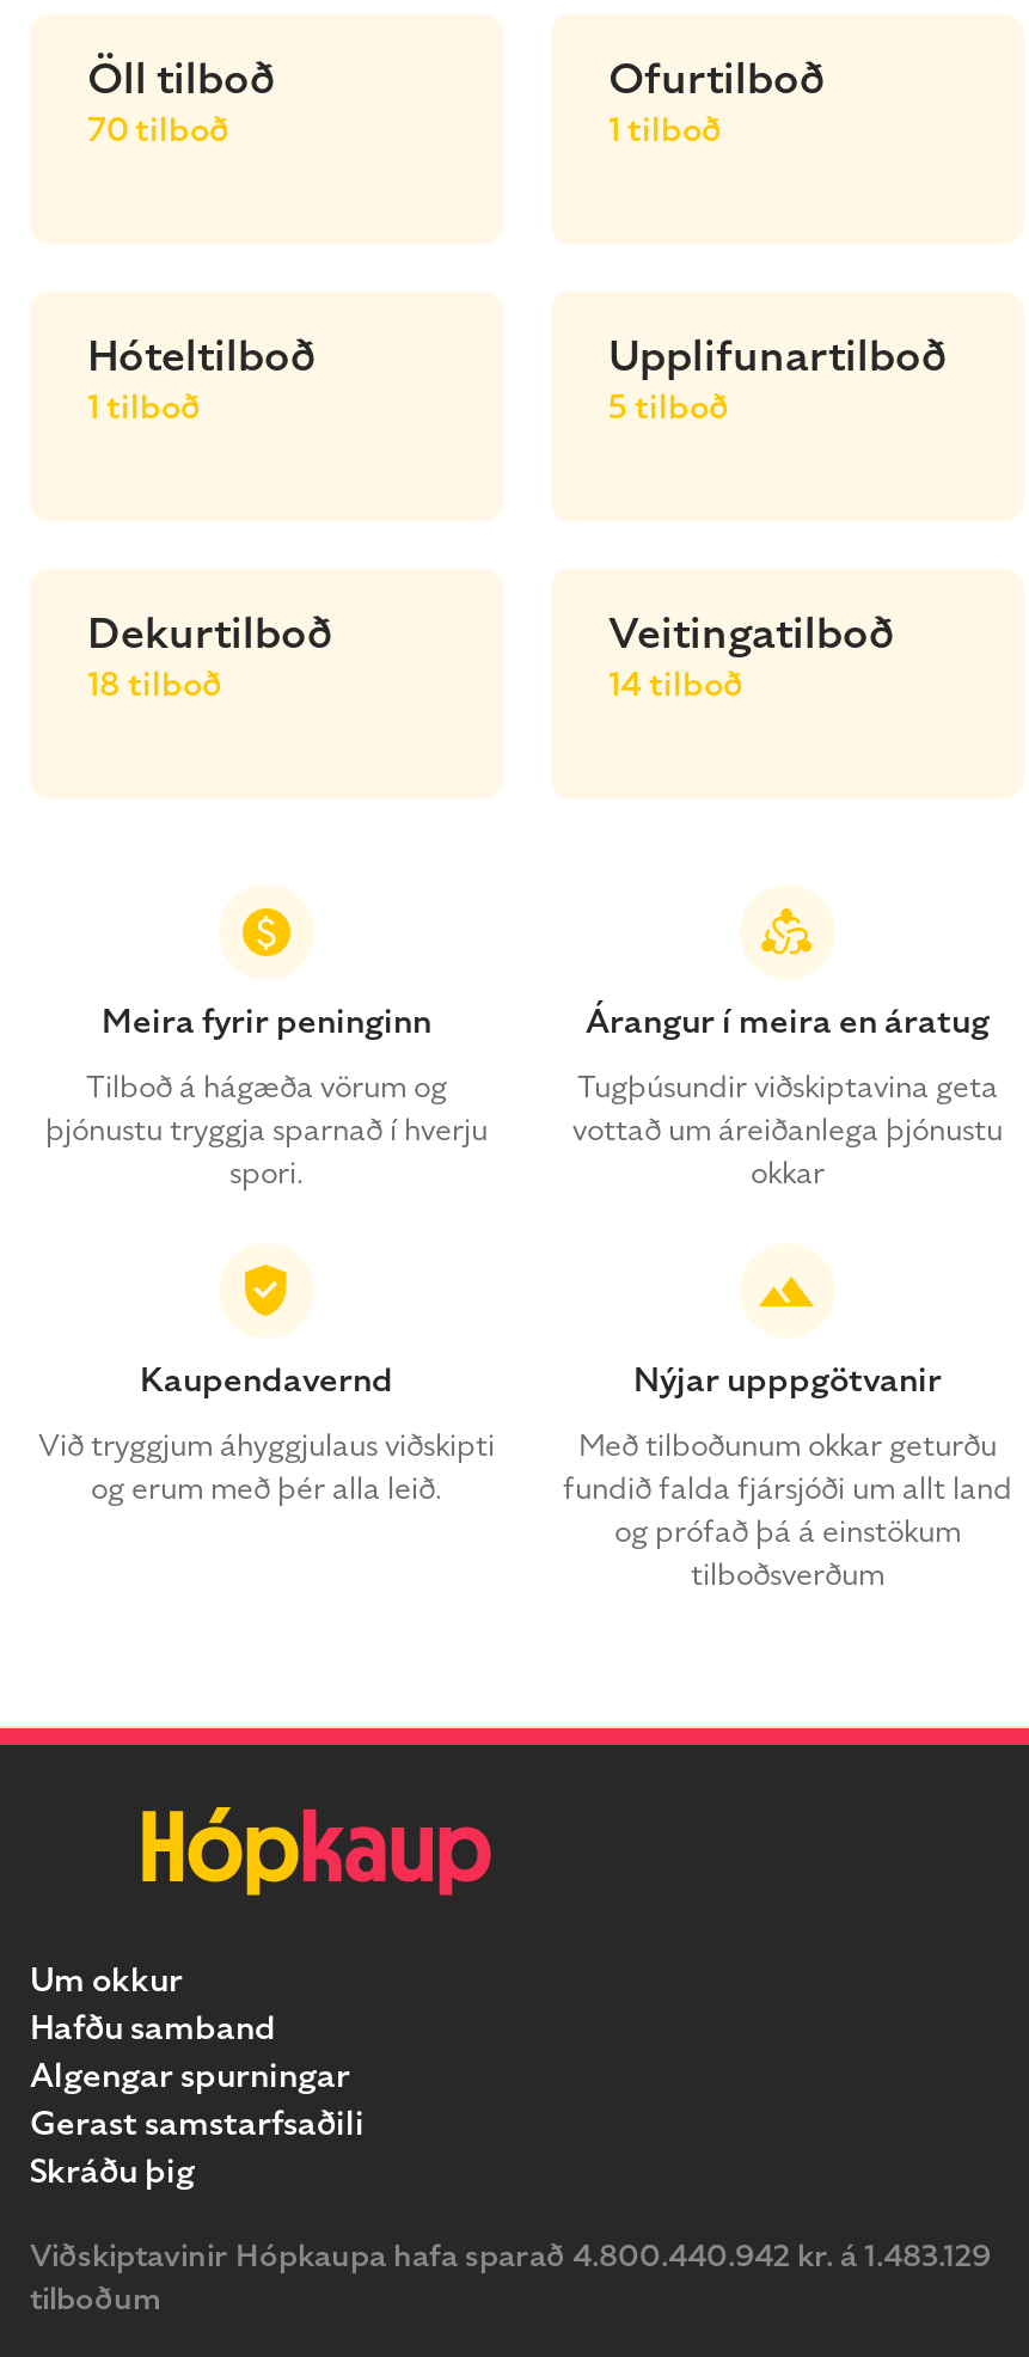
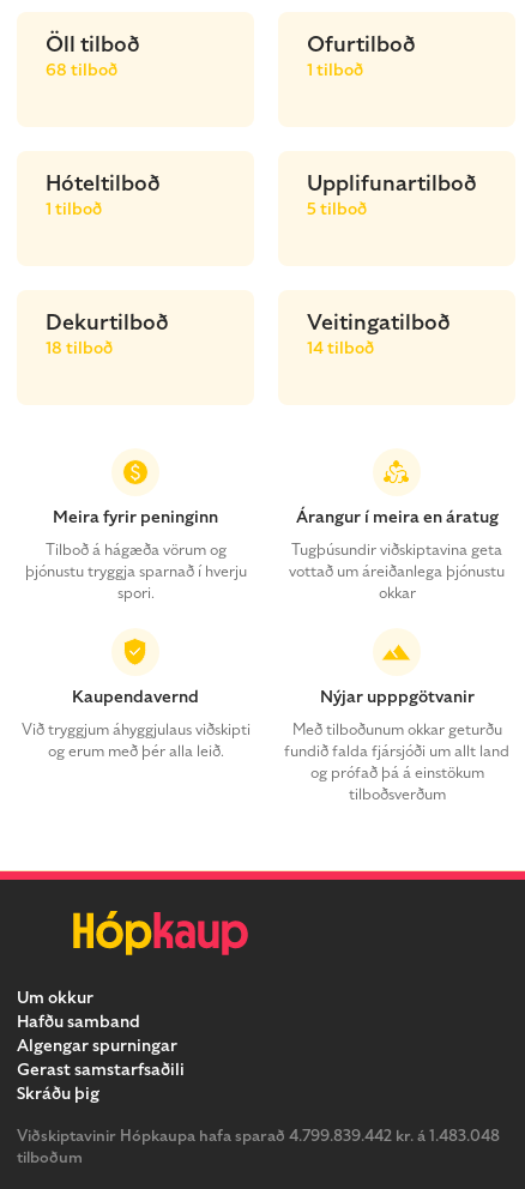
- 70 tilboð
+ 68 tilboð

- Viðskiptavinir Hópkaupa hafa sparað 4.800.440.942 kr. á 1.483.129
+ Viðskiptavinir Hópkaupa hafa sparað 4.799.839.442 kr. á 1.483.048
